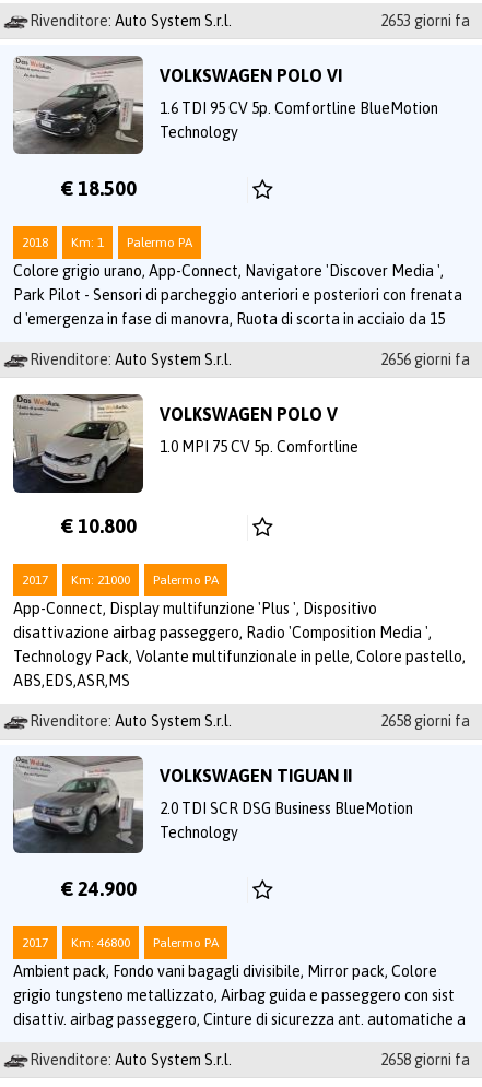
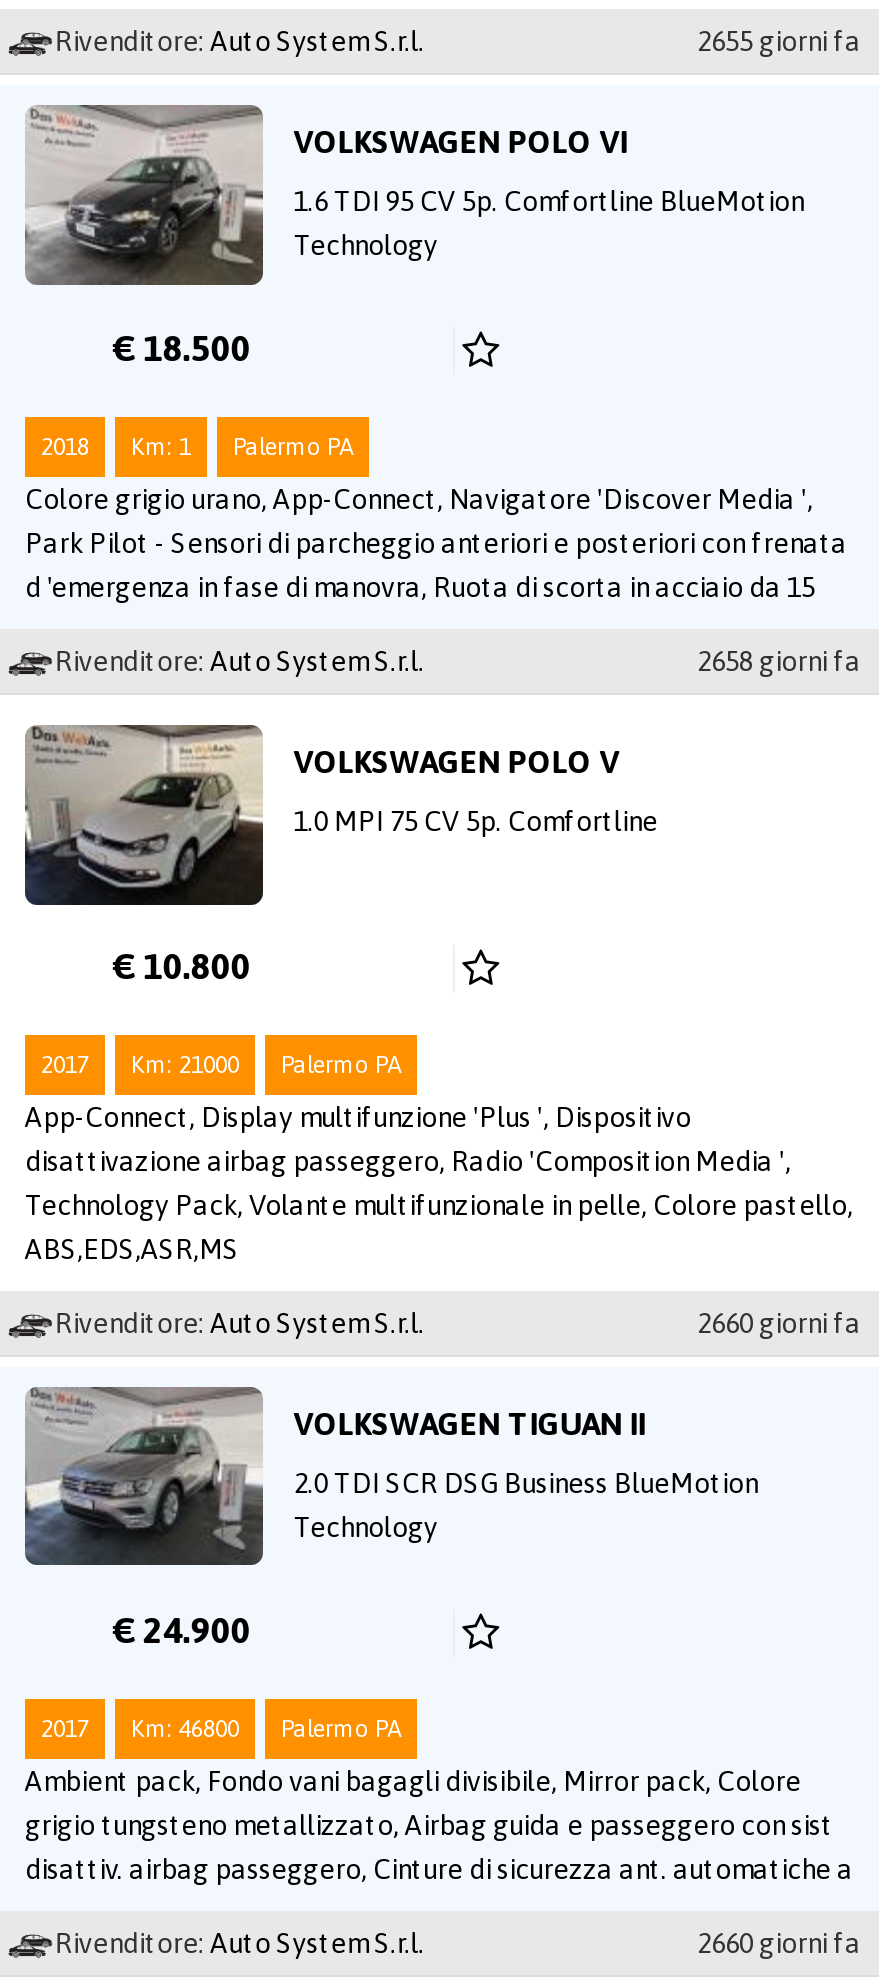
- 2653 giorni fa
+ 2655 giorni fa

- 2656 giorni fa
+ 2658 giorni fa

- 2658 giorni fa
+ 2660 giorni fa

- 2658 giorni fa
+ 2660 giorni fa
